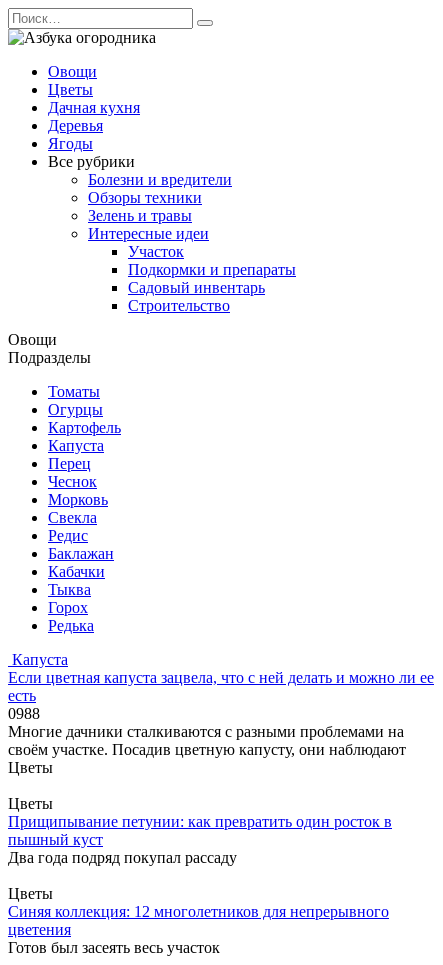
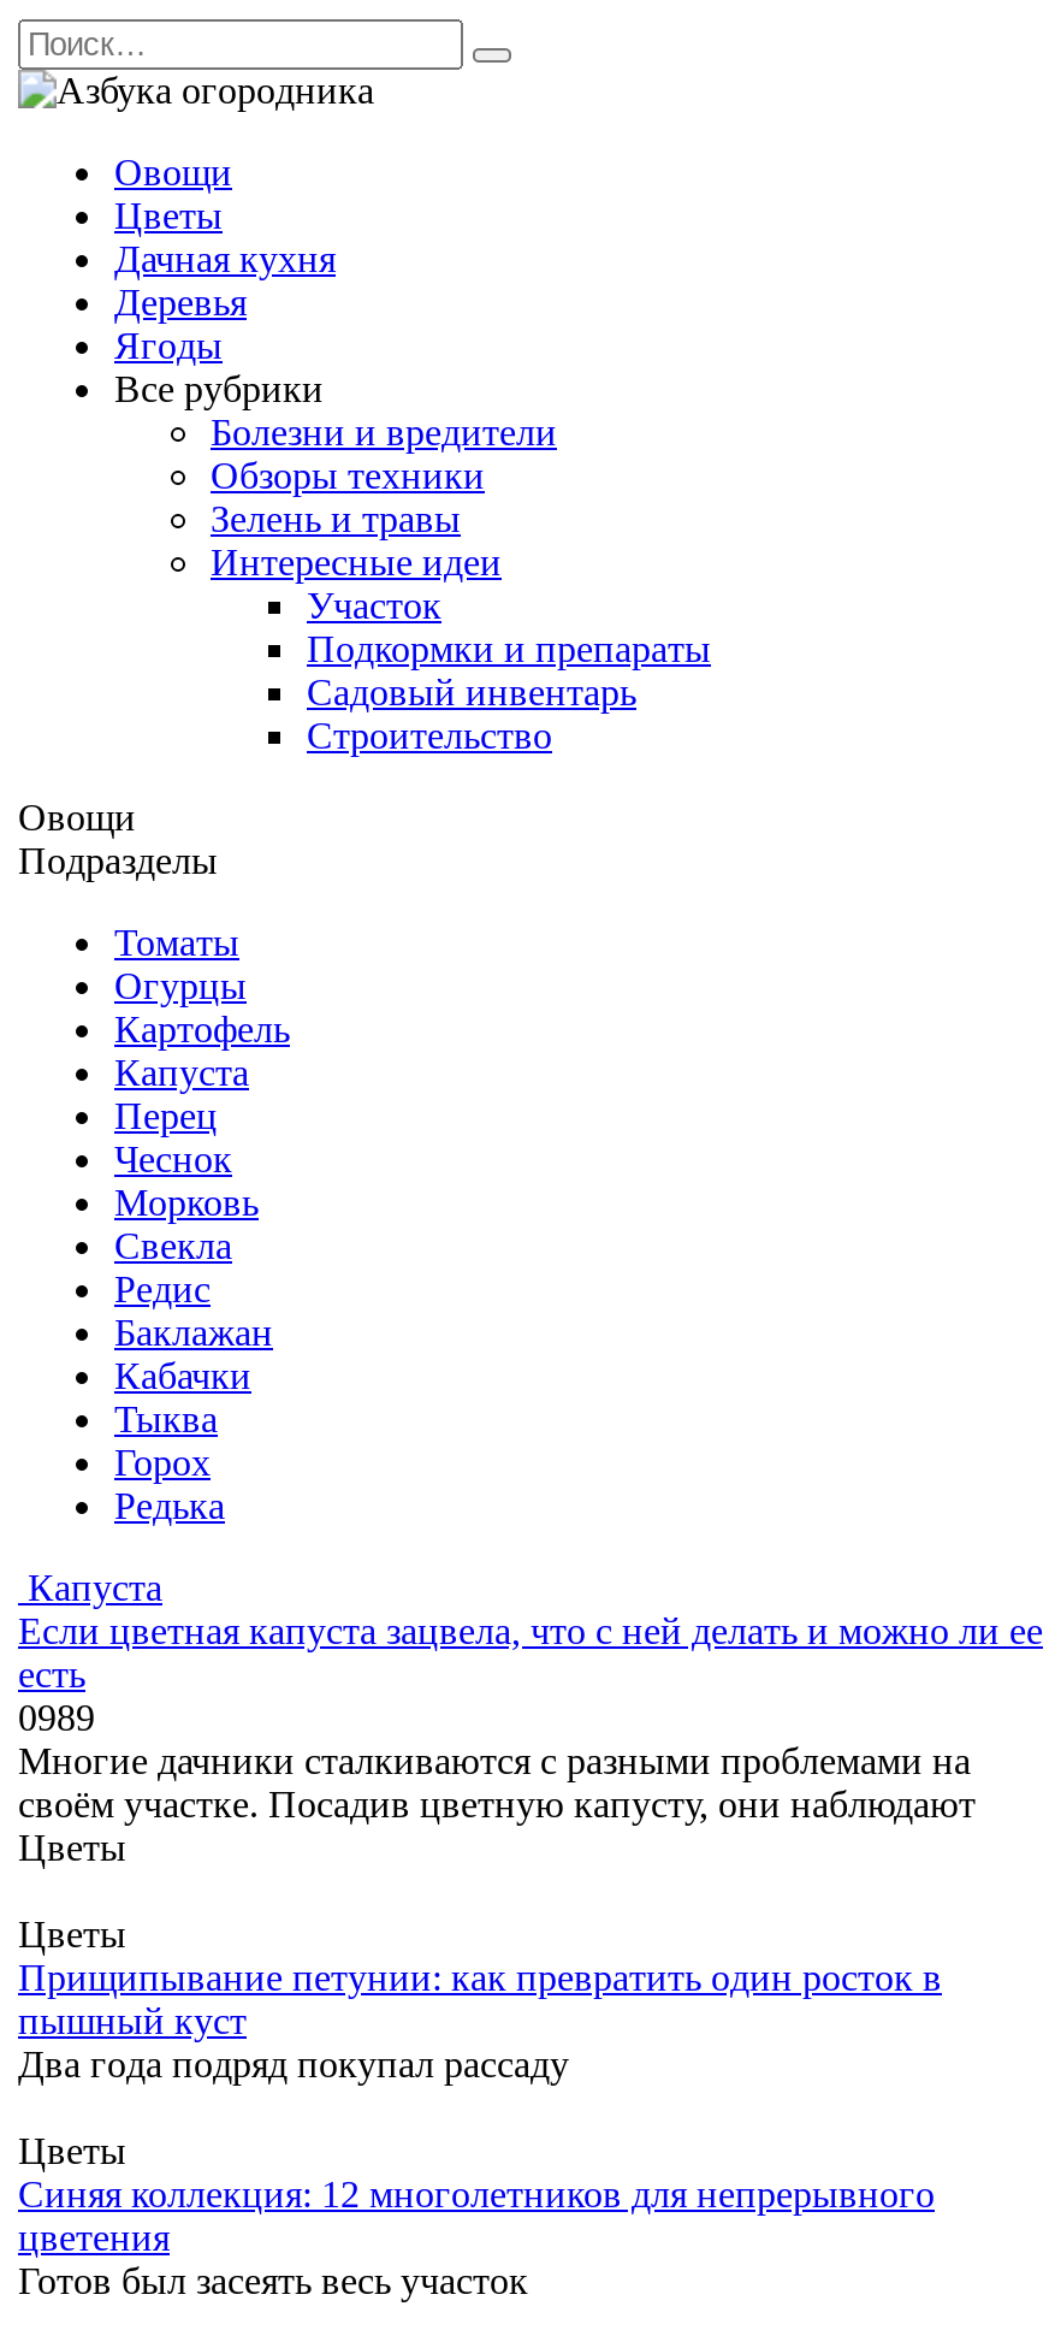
- 0988
+ 0989
